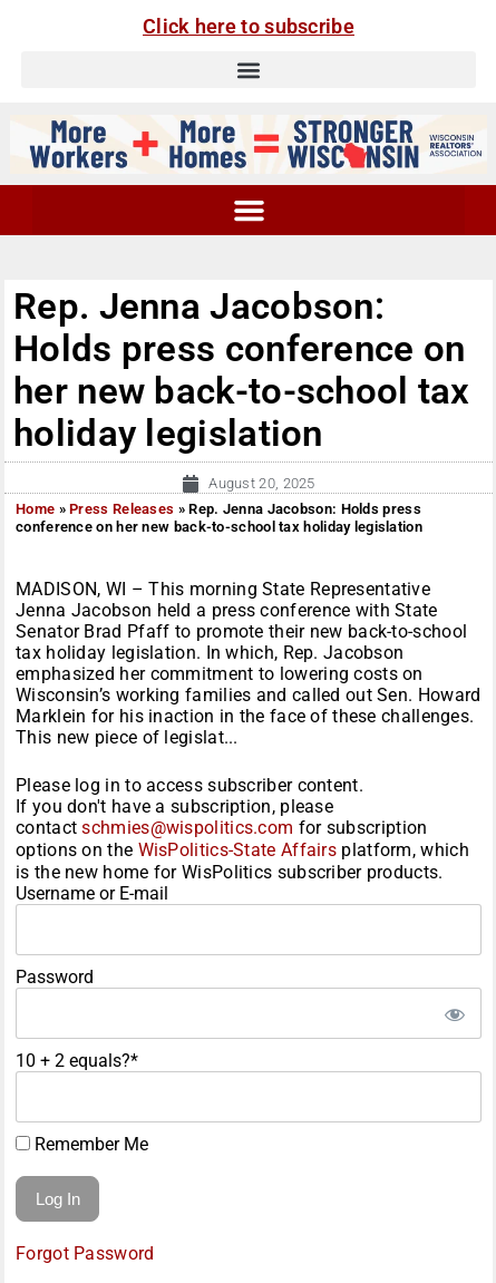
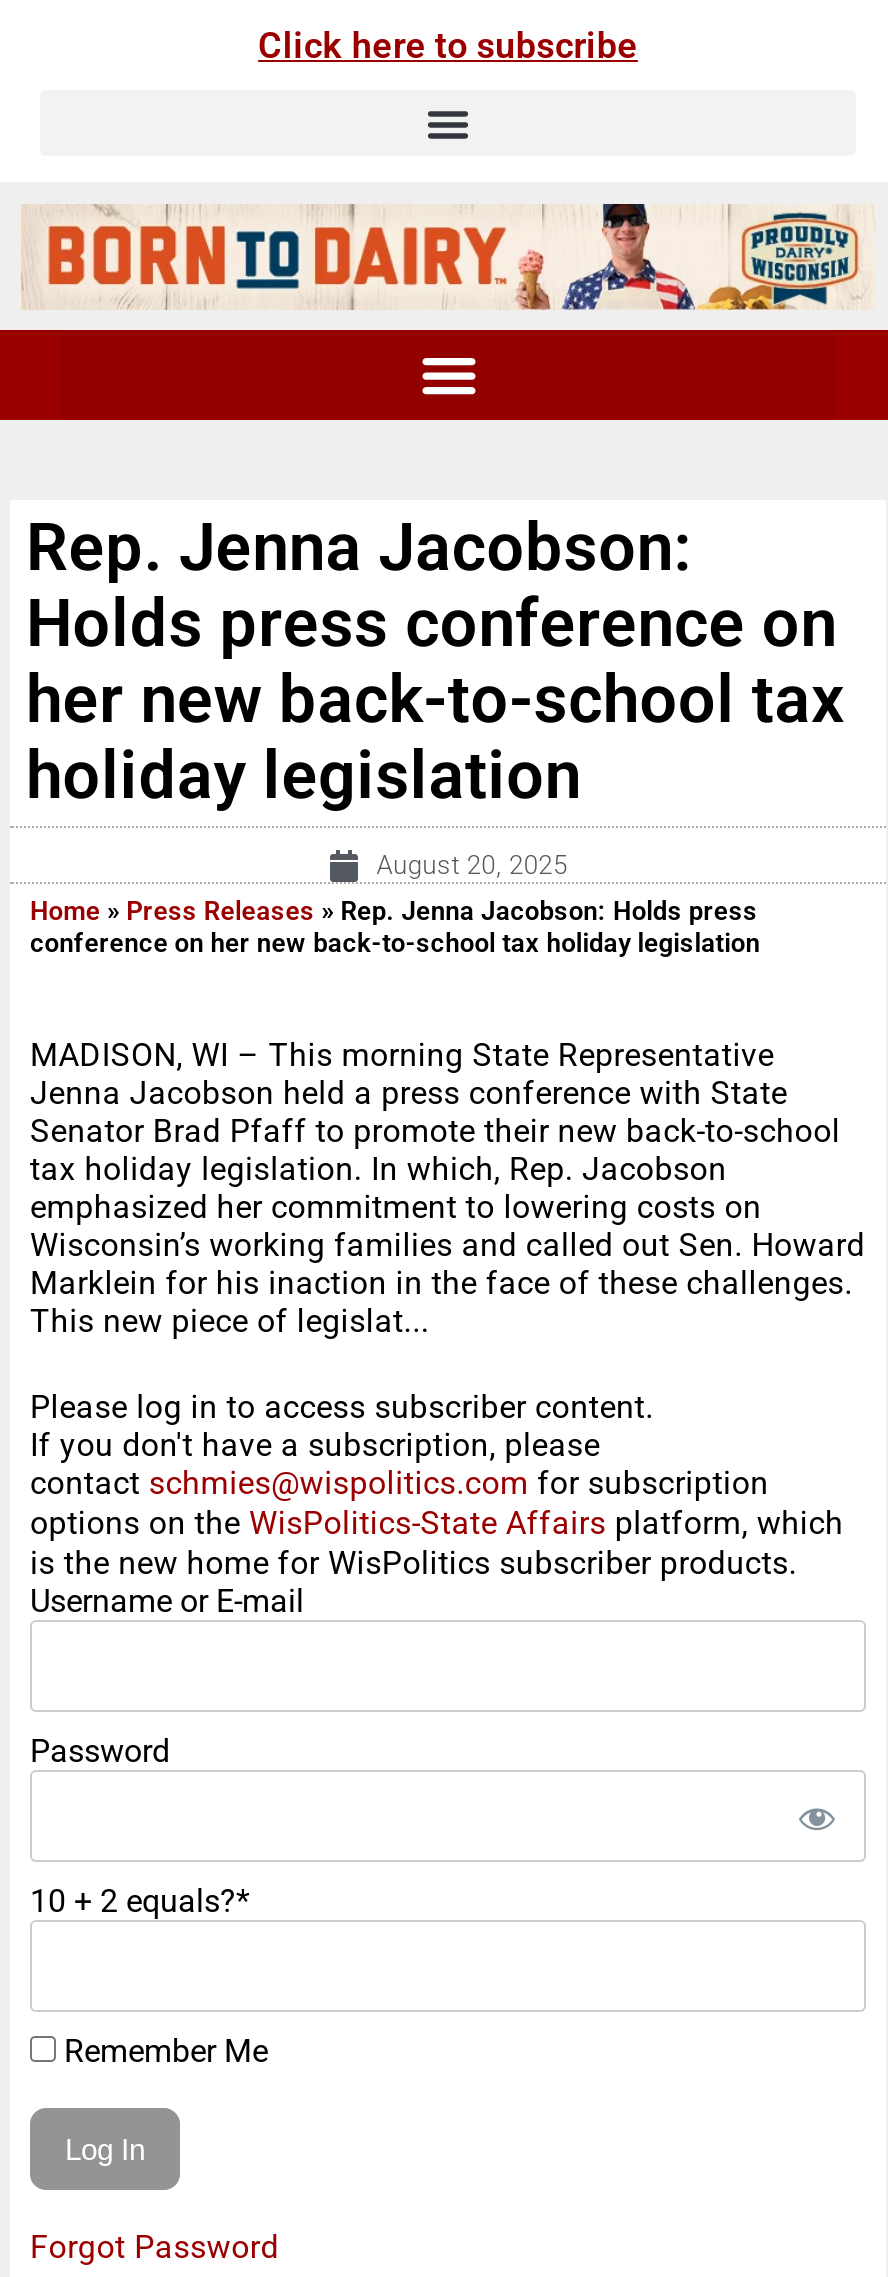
- [image]
+ [image]
